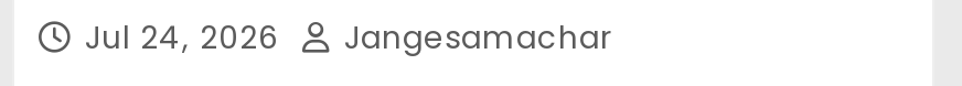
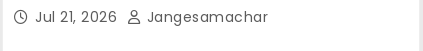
- Jul 24, 2026 Jangesamachar
+ Jul 21, 2026 Jangesamachar
